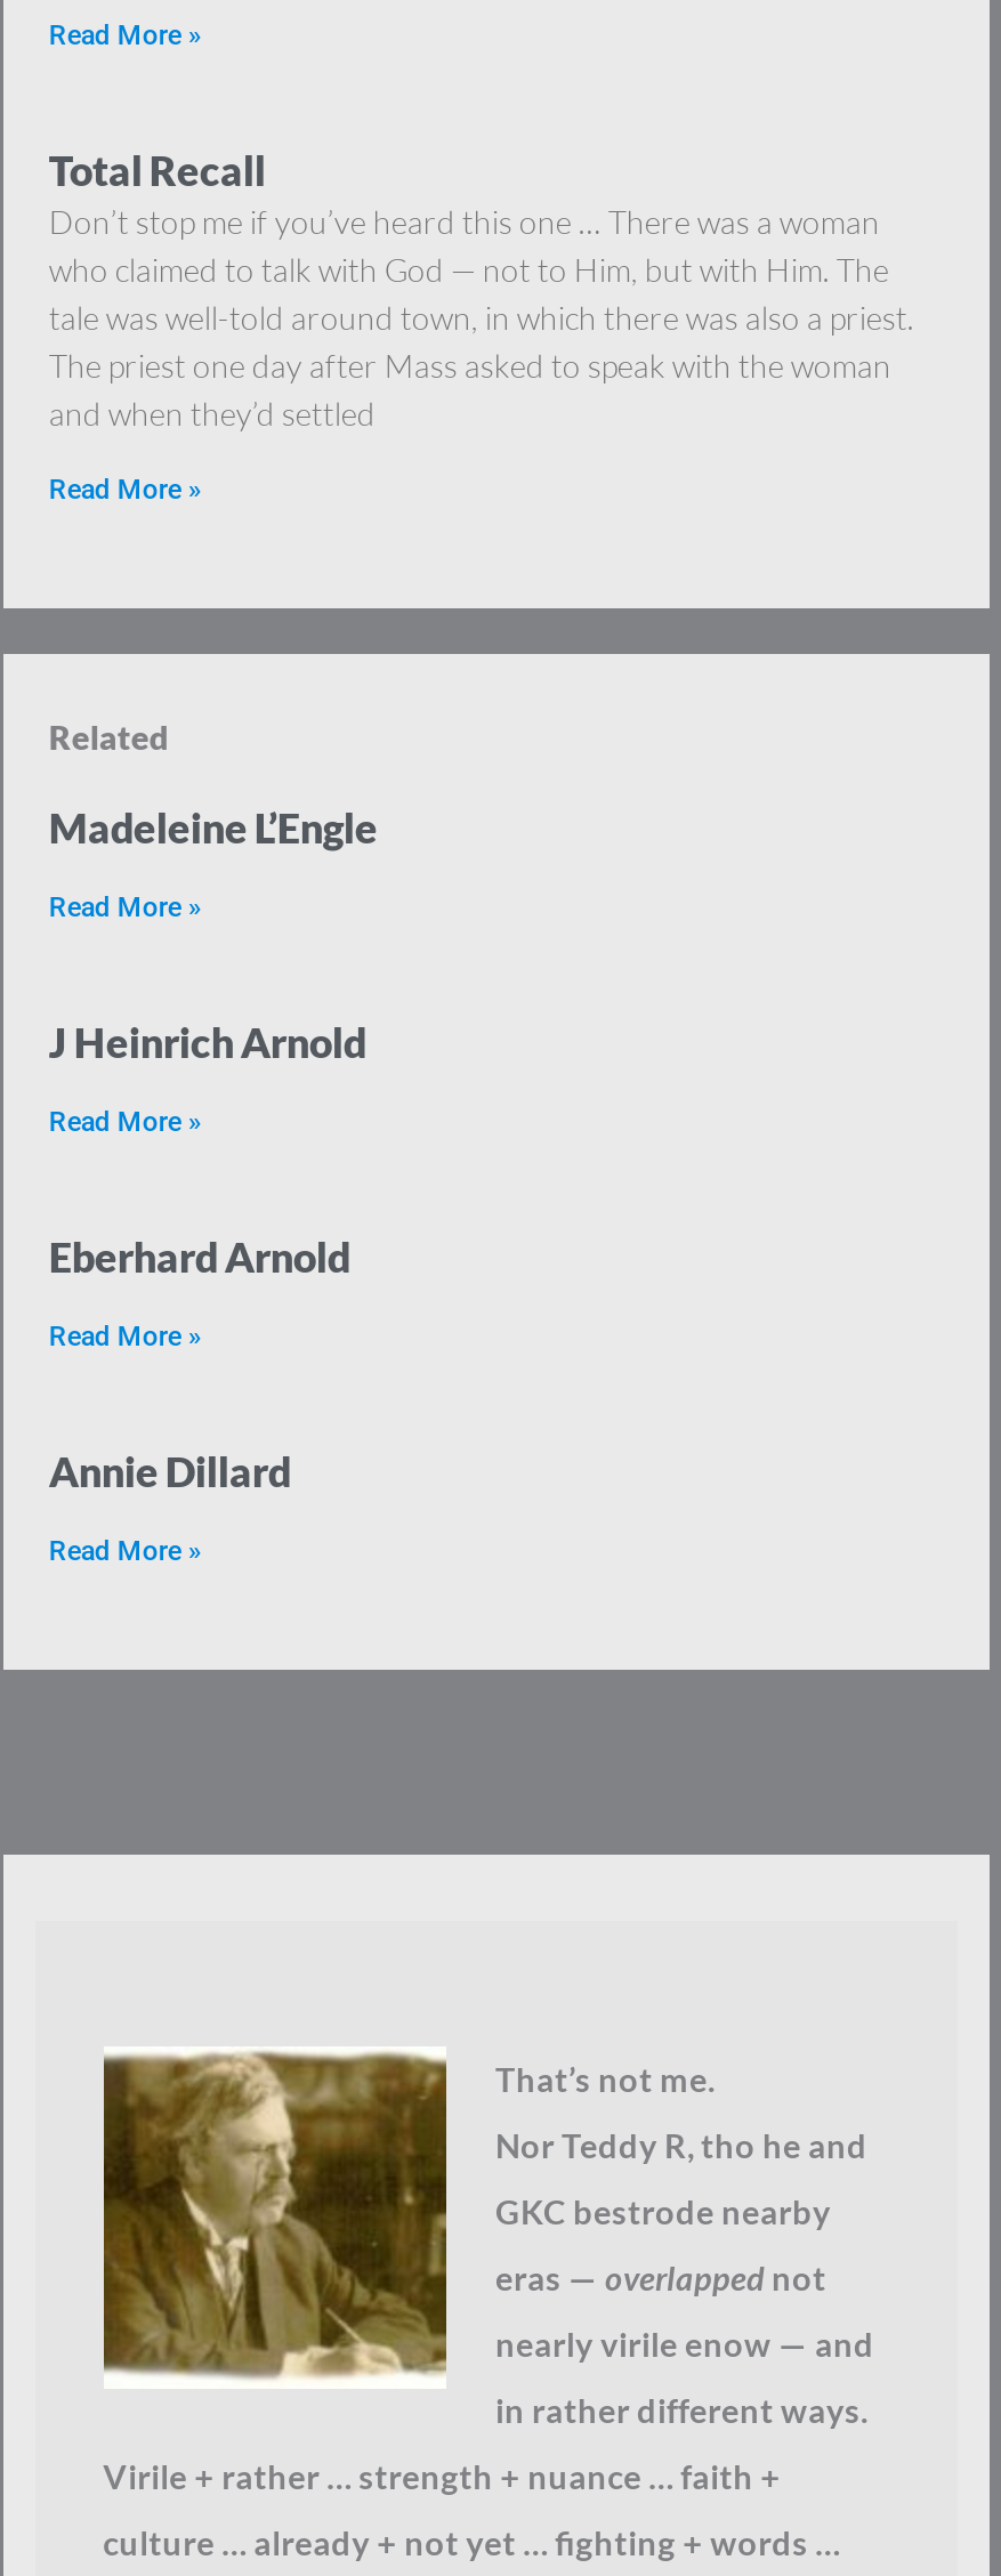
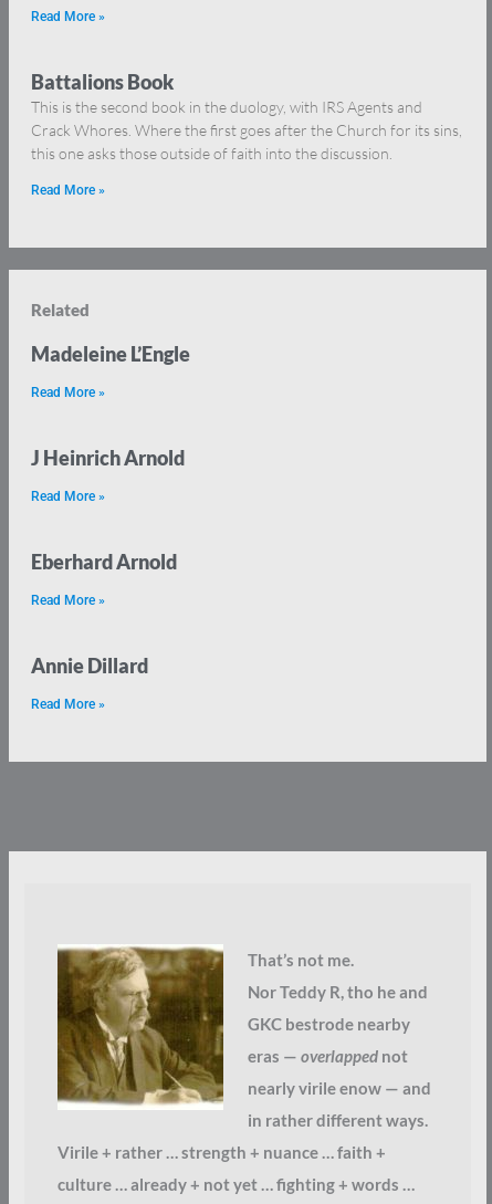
- Total Recall
- Don’t stop me if you’ve heard this one … There was a woman
- who claimed to talk with God — not to Him, but with Him. The
- tale was well-told around town, in which there was also a priest.
- The priest one day after Mass asked to speak with the woman
- and when they’d settled
+ Battalions Book
+ This is the second book in the duology, with IRS Agents and
+ Crack Whores. Where the first goes after the Church for its sins,
+ this one asks those outside of faith into the discussion.
